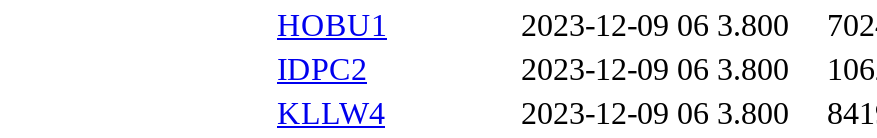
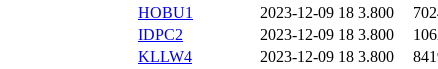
- 2023-12-09 06 3.800
+ 2023-12-09 18 3.800

- 2023-12-09 06 3.800
+ 2023-12-09 18 3.800

- 2023-12-09 06 3.800
+ 2023-12-09 18 3.800
